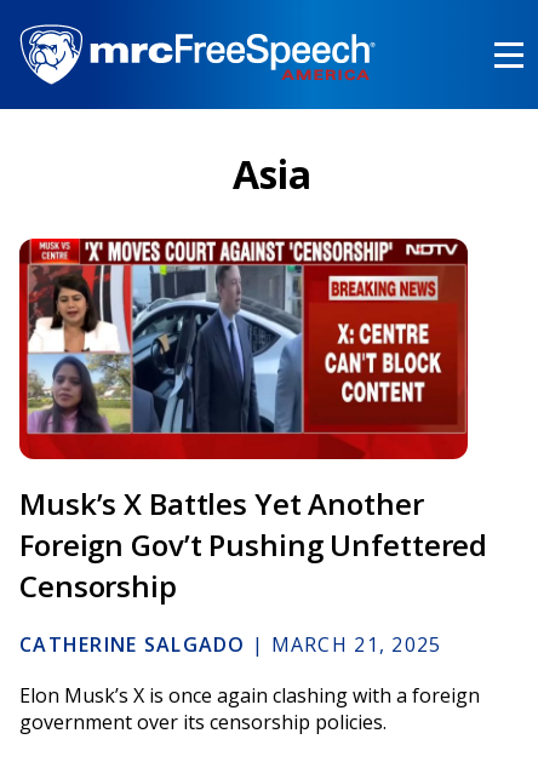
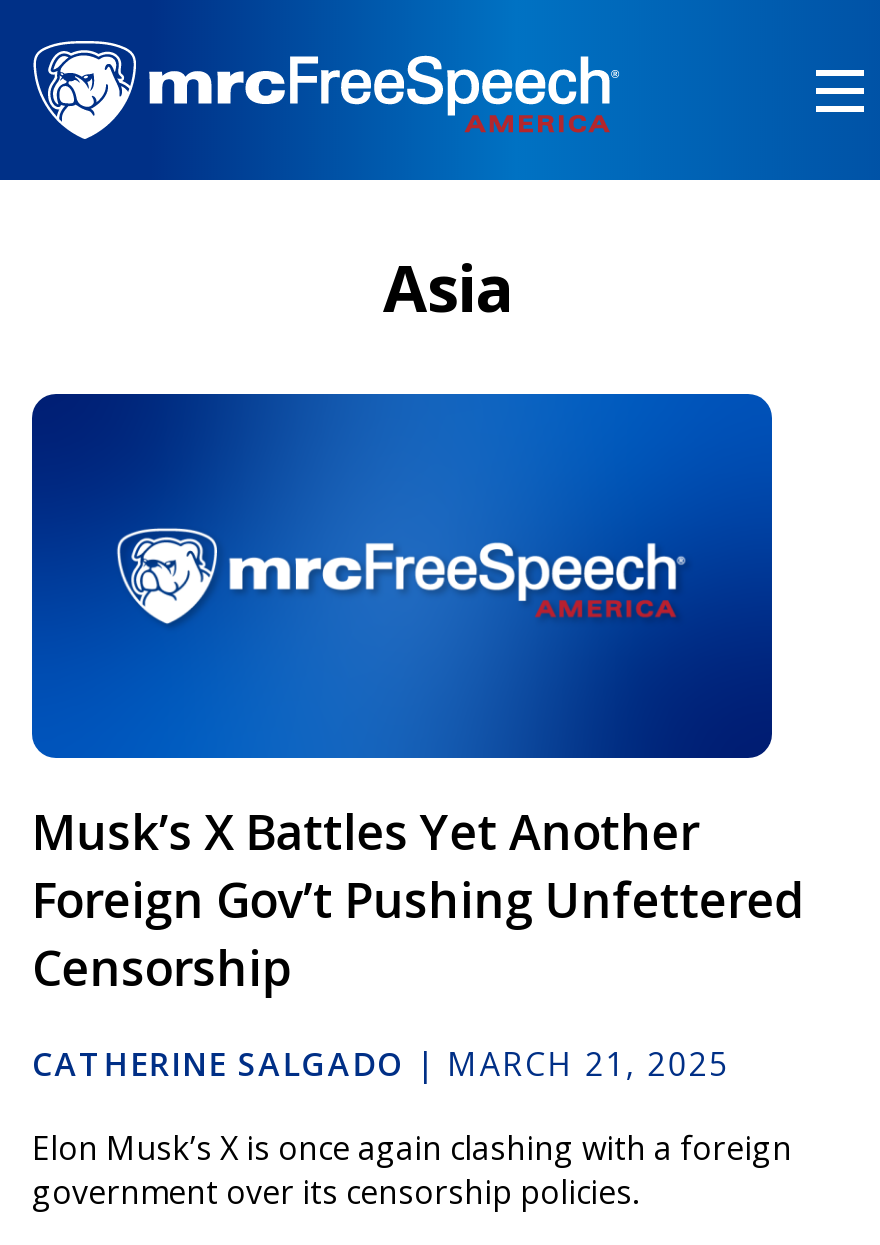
- [image]
+ [image]
